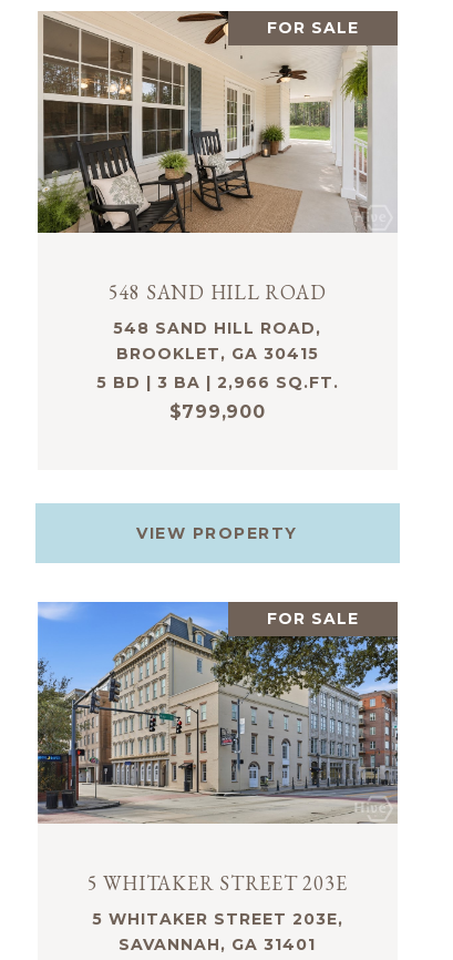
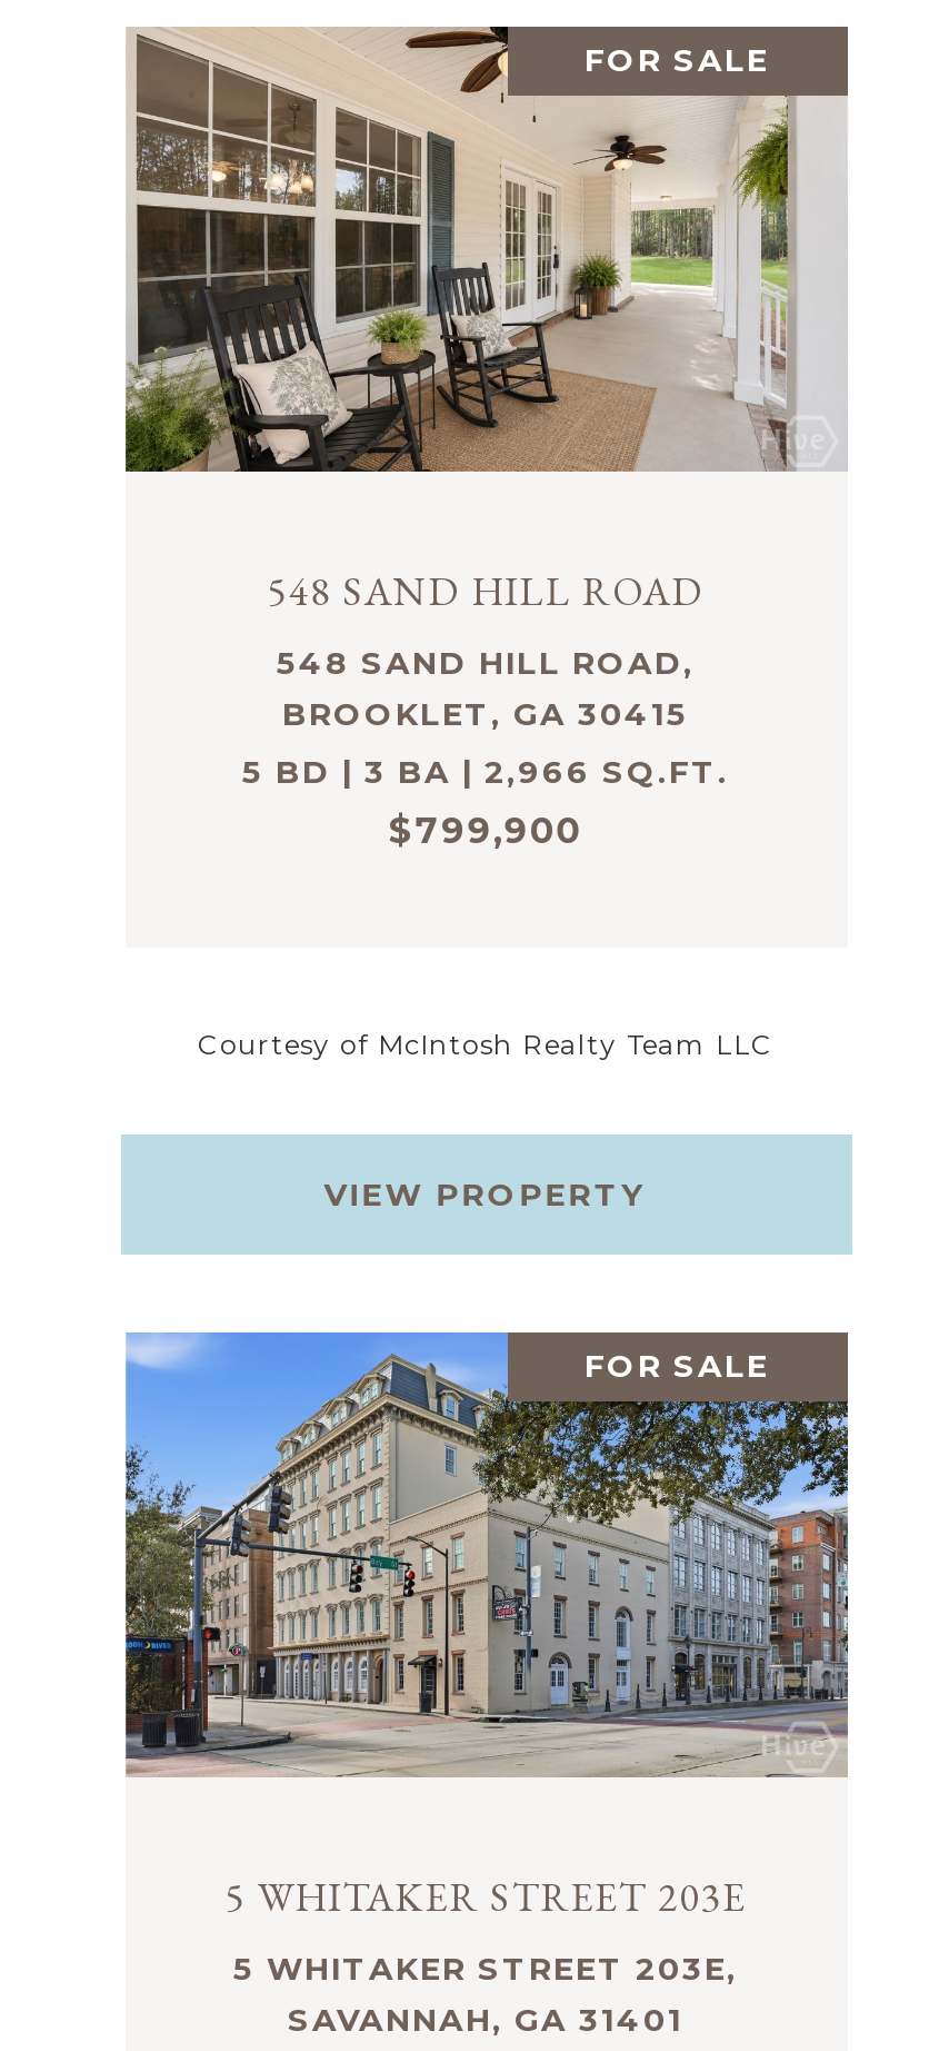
+ Courtesy of McIntosh Realty Team LLC
